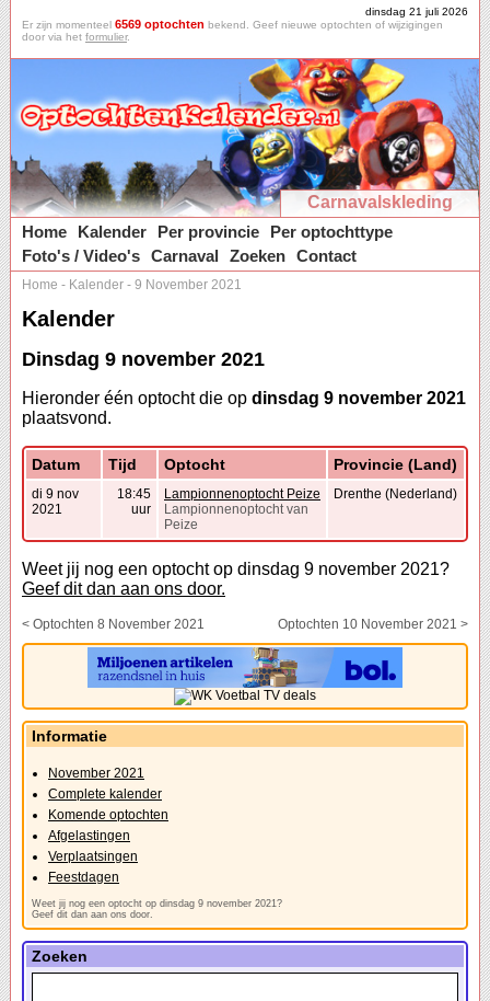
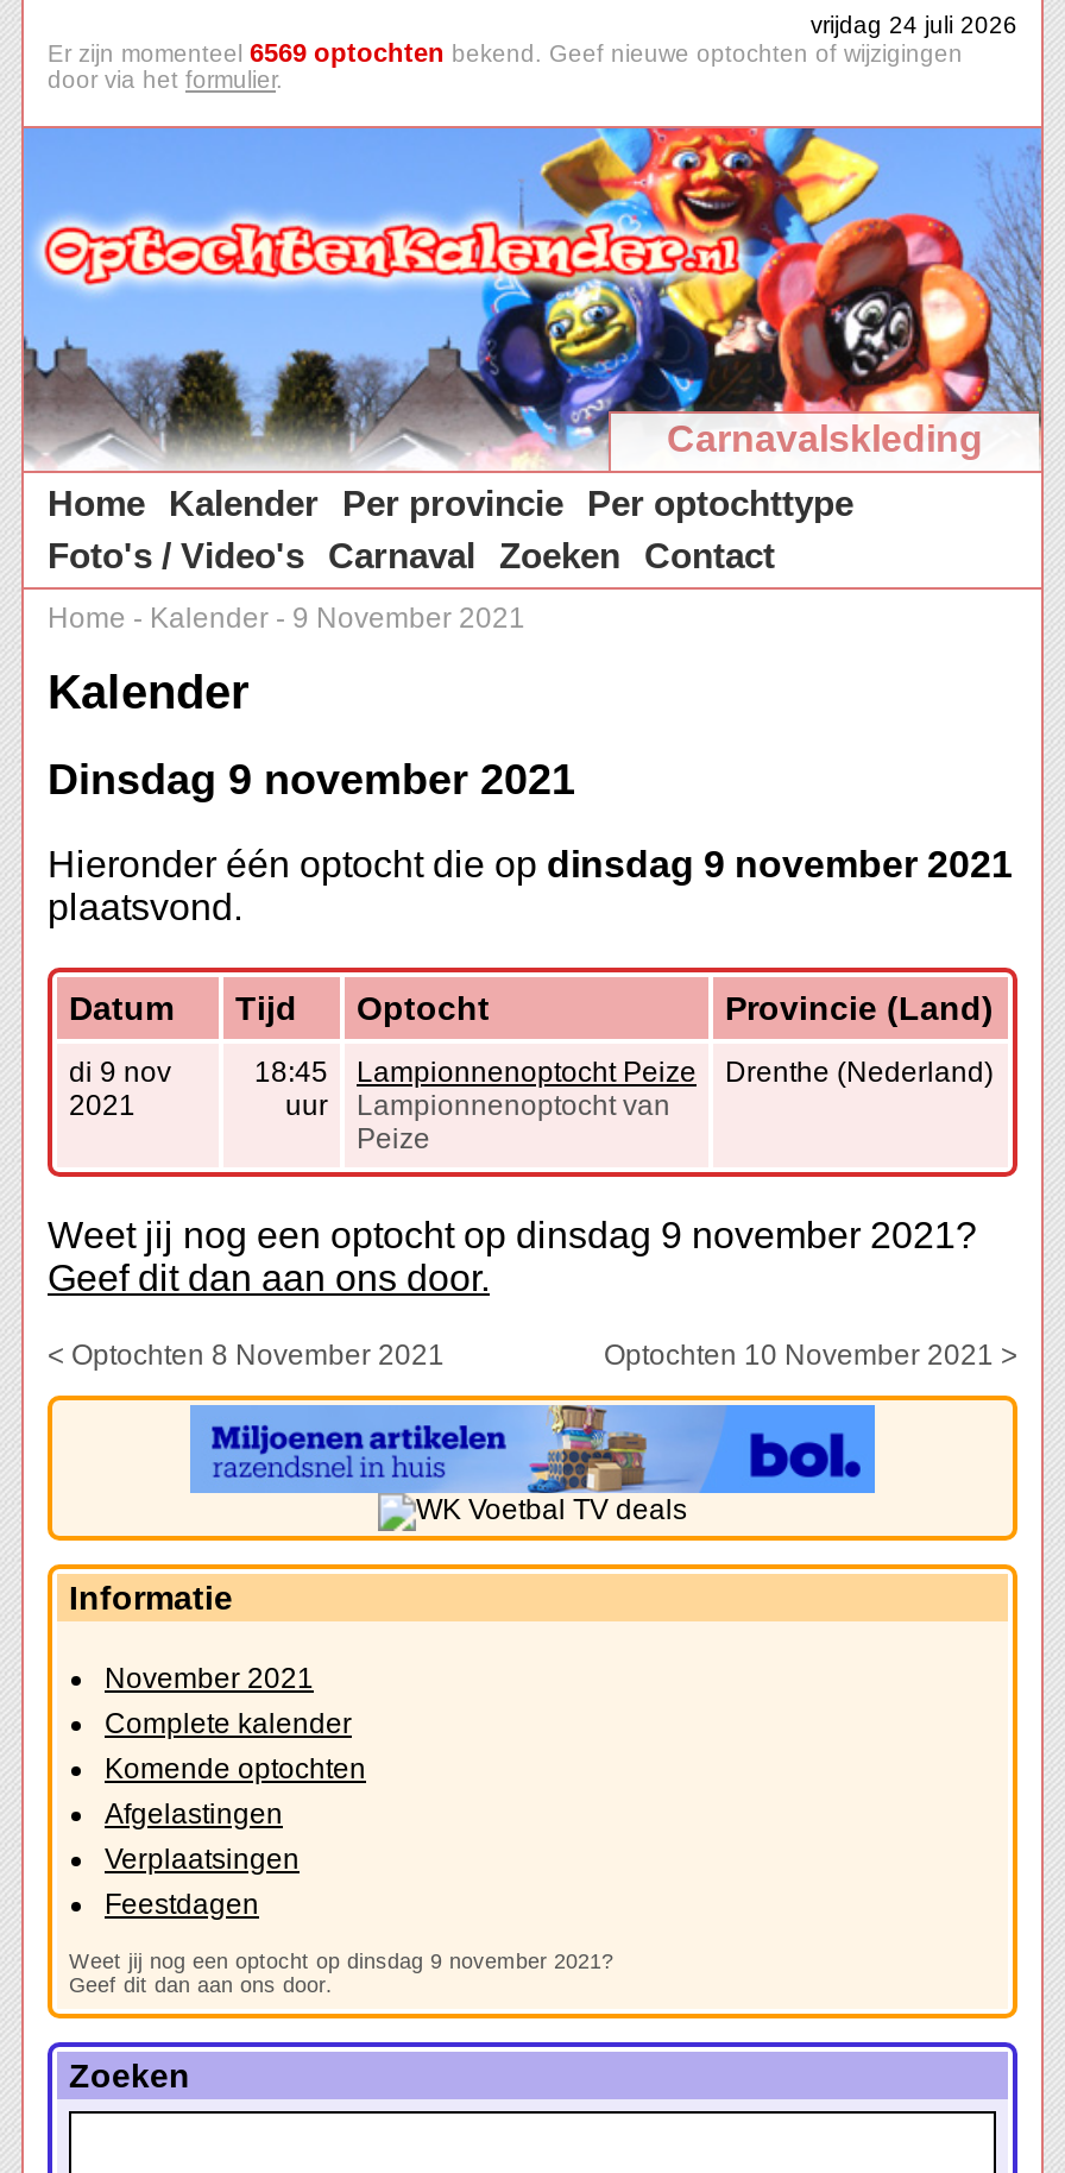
- dinsdag 21 juli 2026
+ vrijdag 24 juli 2026
